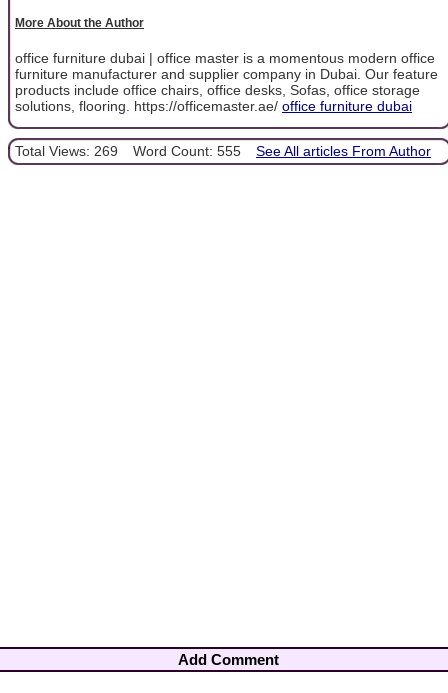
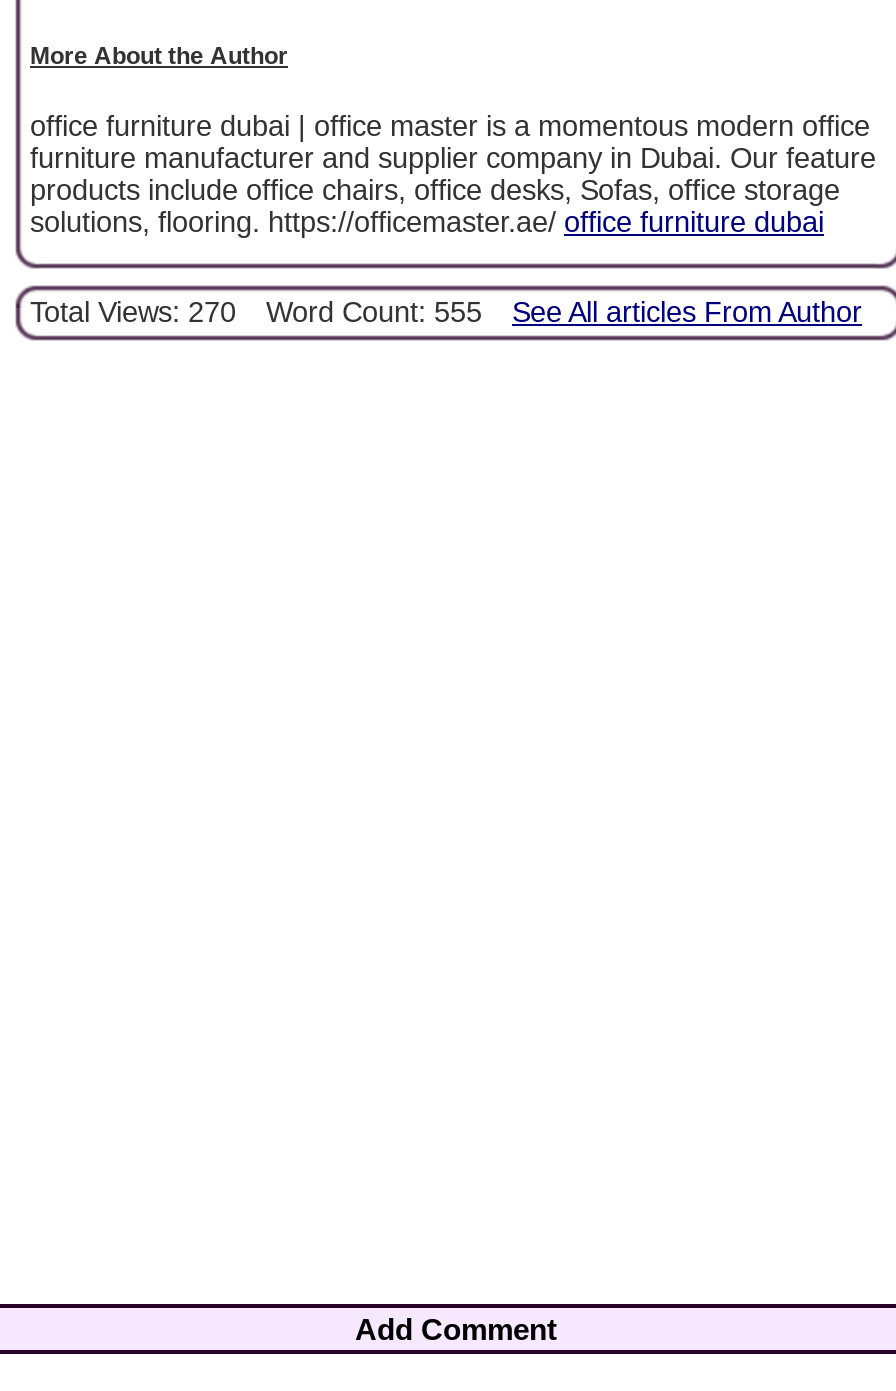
- Total Views: 269 Word Count: 555 See All articles From Author
+ Total Views: 270 Word Count: 555 See All articles From Author
